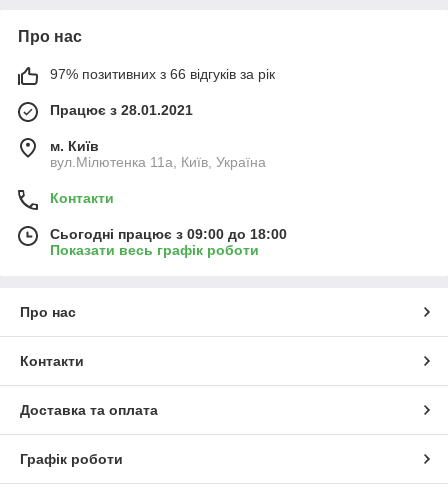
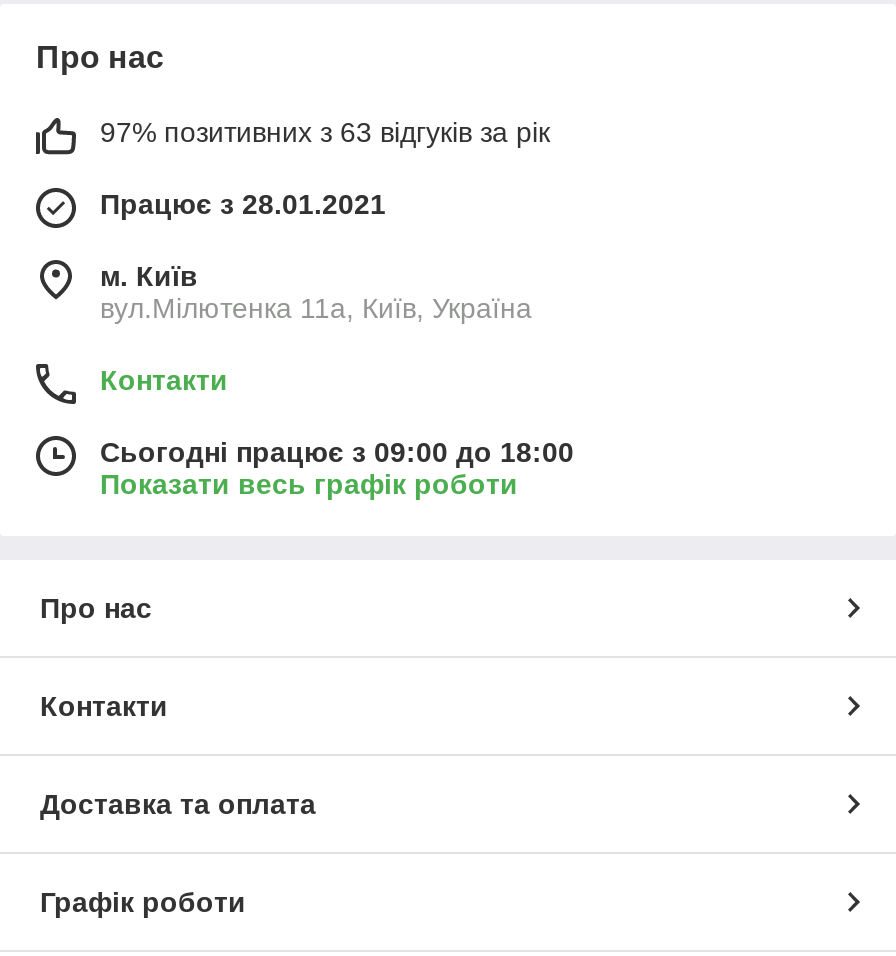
- 97% позитивних з 66 відгуків за рік
+ 97% позитивних з 63 відгуків за рік
